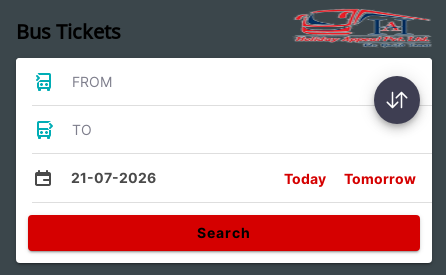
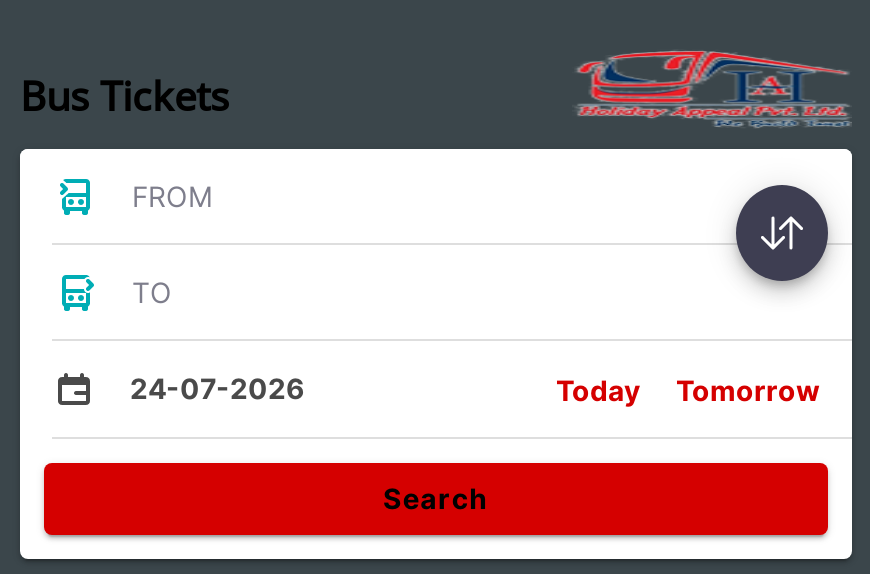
- 21-07-2026
+ 24-07-2026
